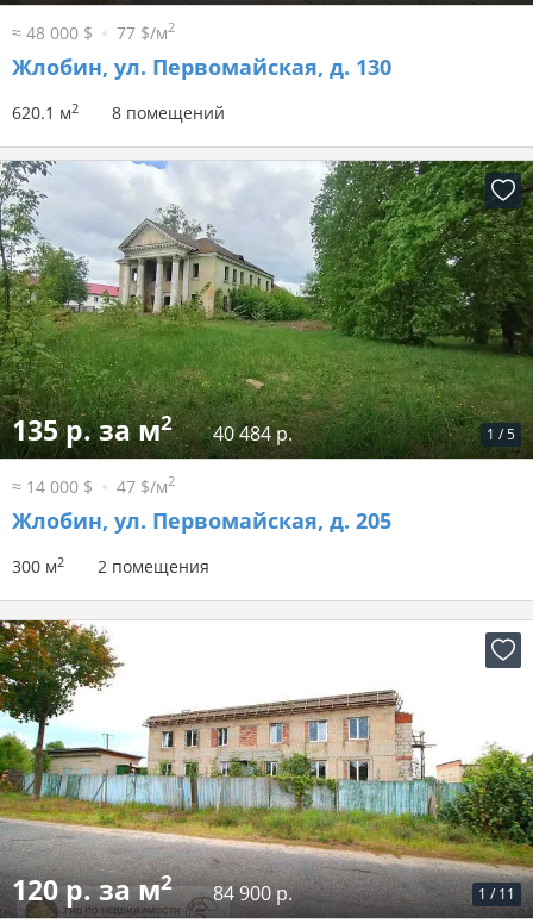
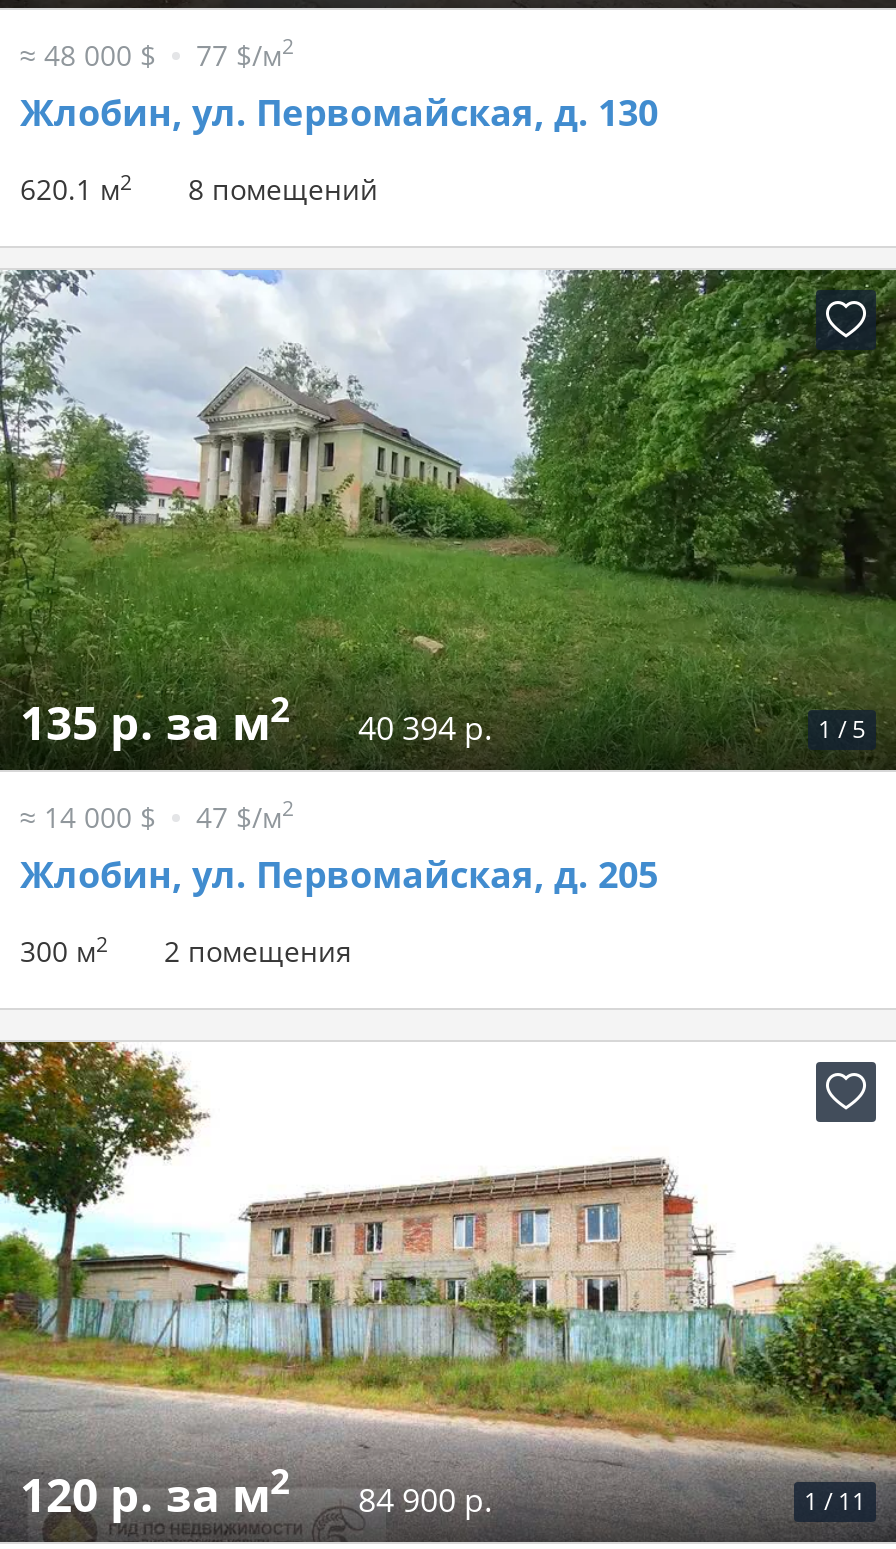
- 135 р. за м2 40 484 р.
+ 135 р. за м2 40 394 р.
